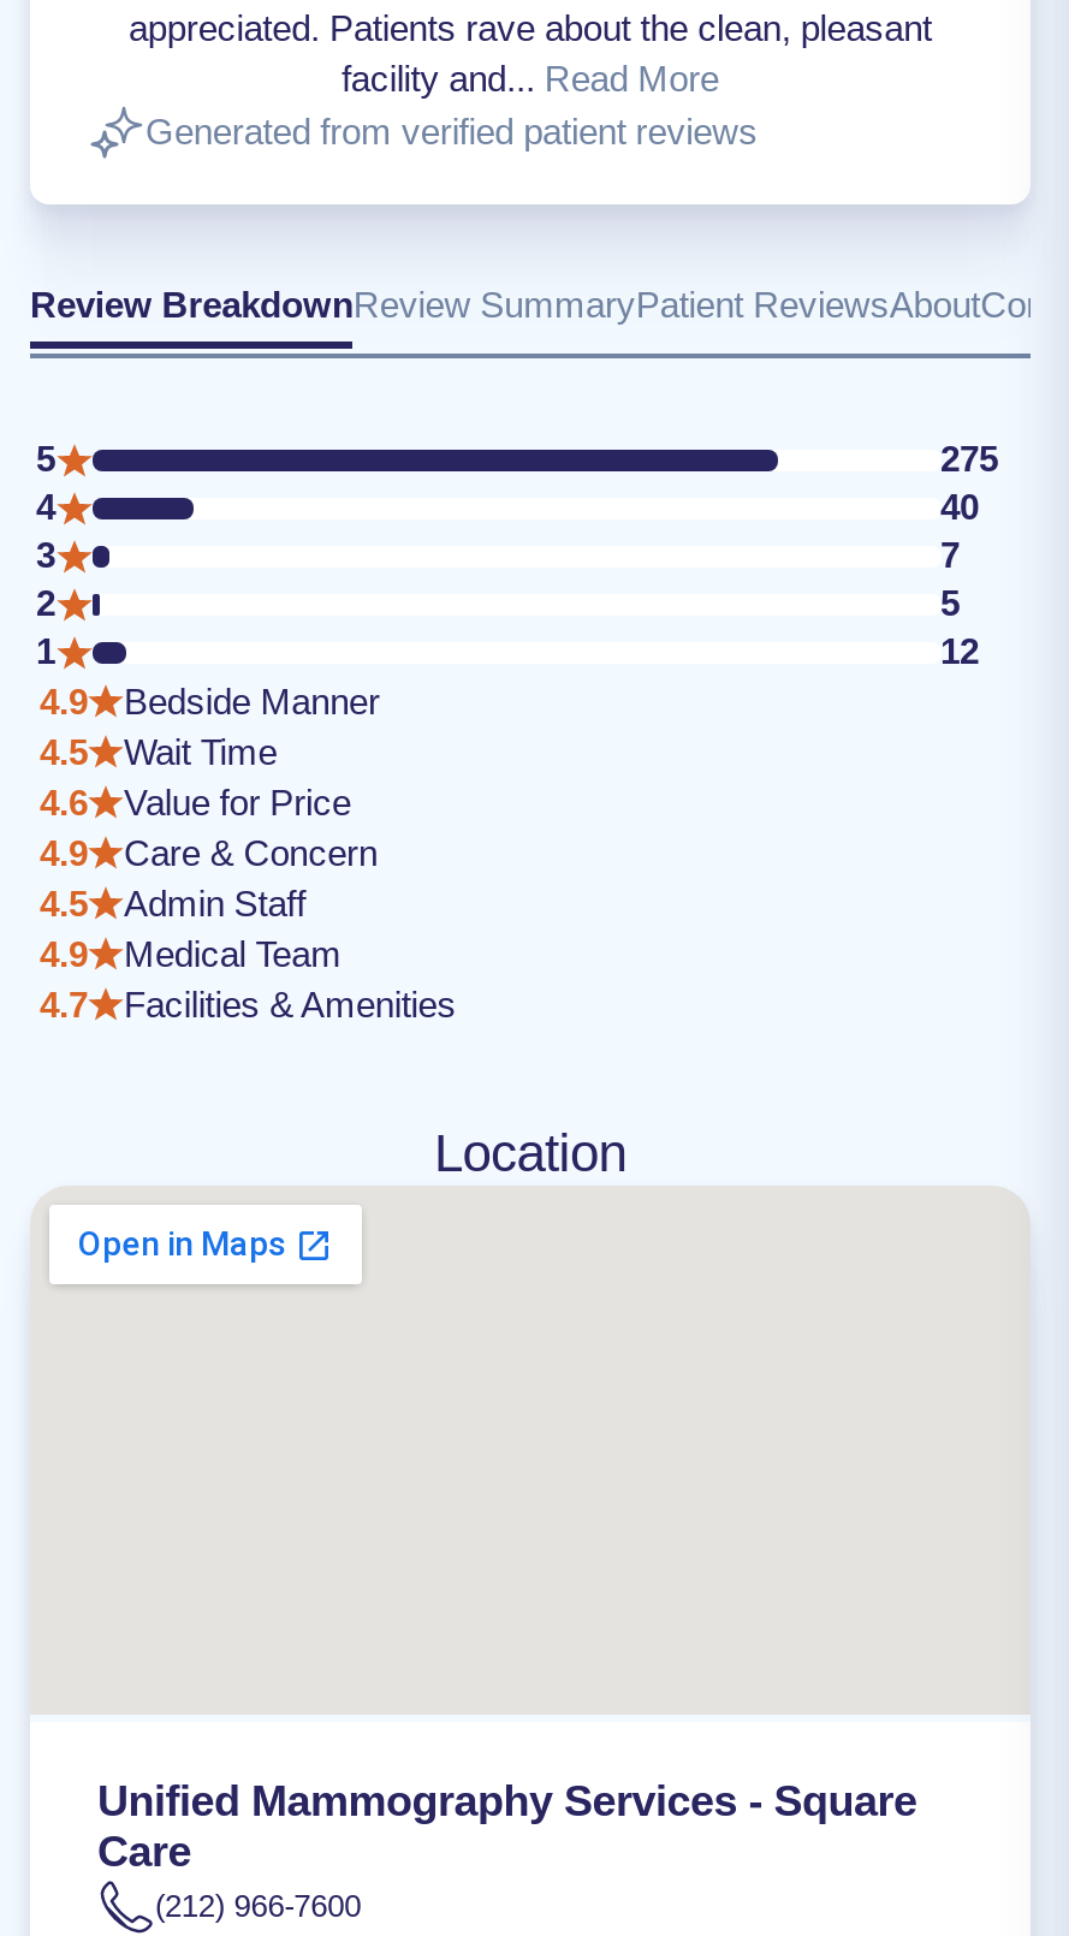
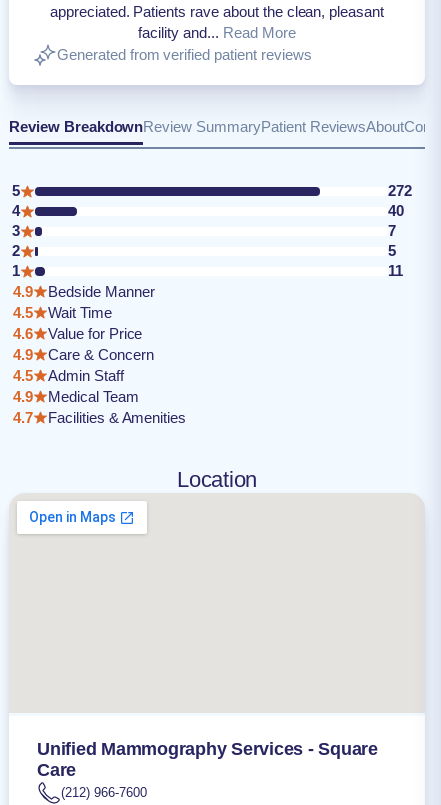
- 275
+ 272

- 12
+ 11
